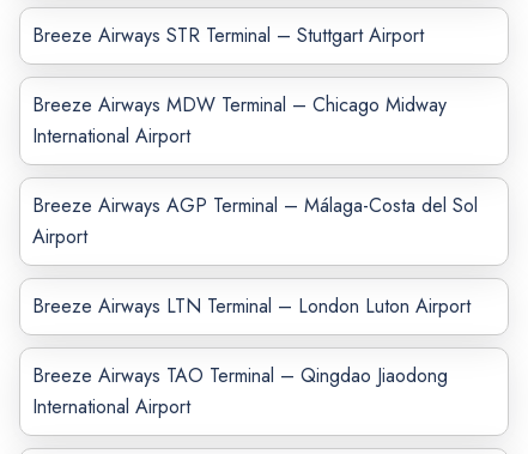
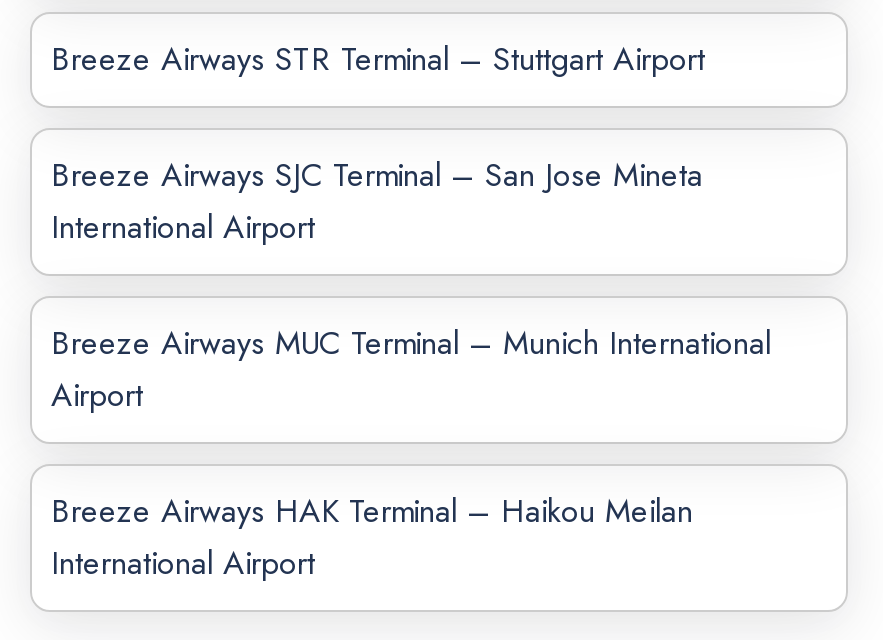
- Breeze Airways MDW Terminal – Chicago Midway
+ Breeze Airways SJC Terminal – San Jose Mineta

- Breeze Airways AGP Terminal – Málaga-Costa del Sol
+ Breeze Airways MUC Terminal – Munich International

- Breeze Airways LTN Terminal – London Luton Airport
- Breeze Airways TAO Terminal – Qingdao Jiaodong
+ Breeze Airways HAK Terminal – Haikou Meilan
